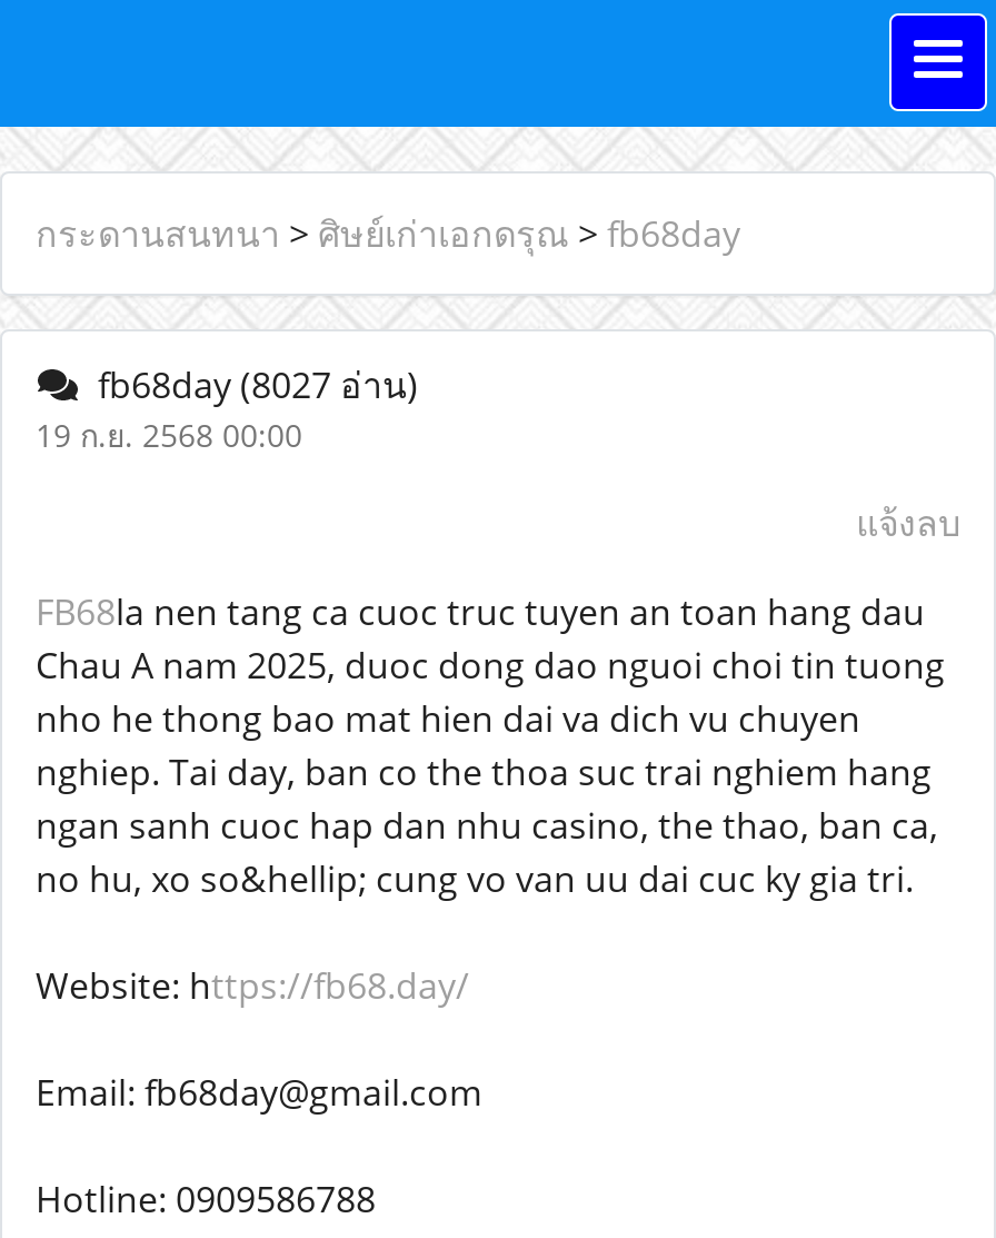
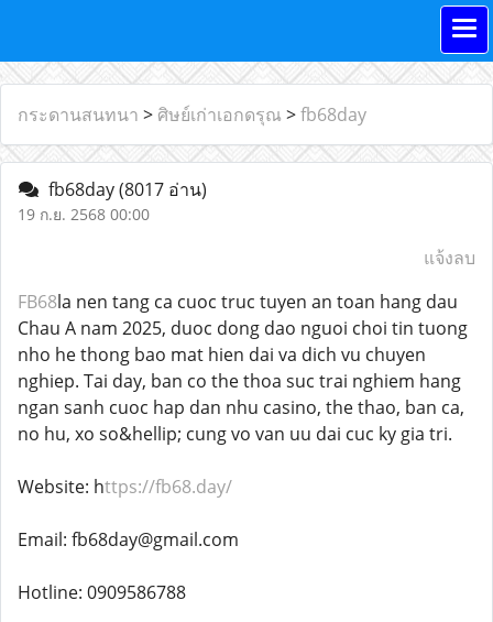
- fb68day (8027 อ่าน)
+ fb68day (8017 อ่าน)
